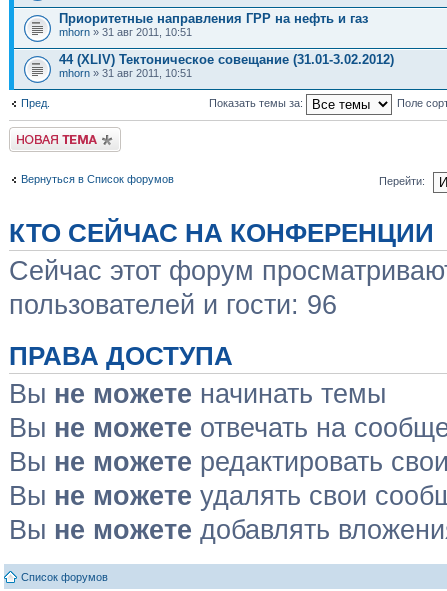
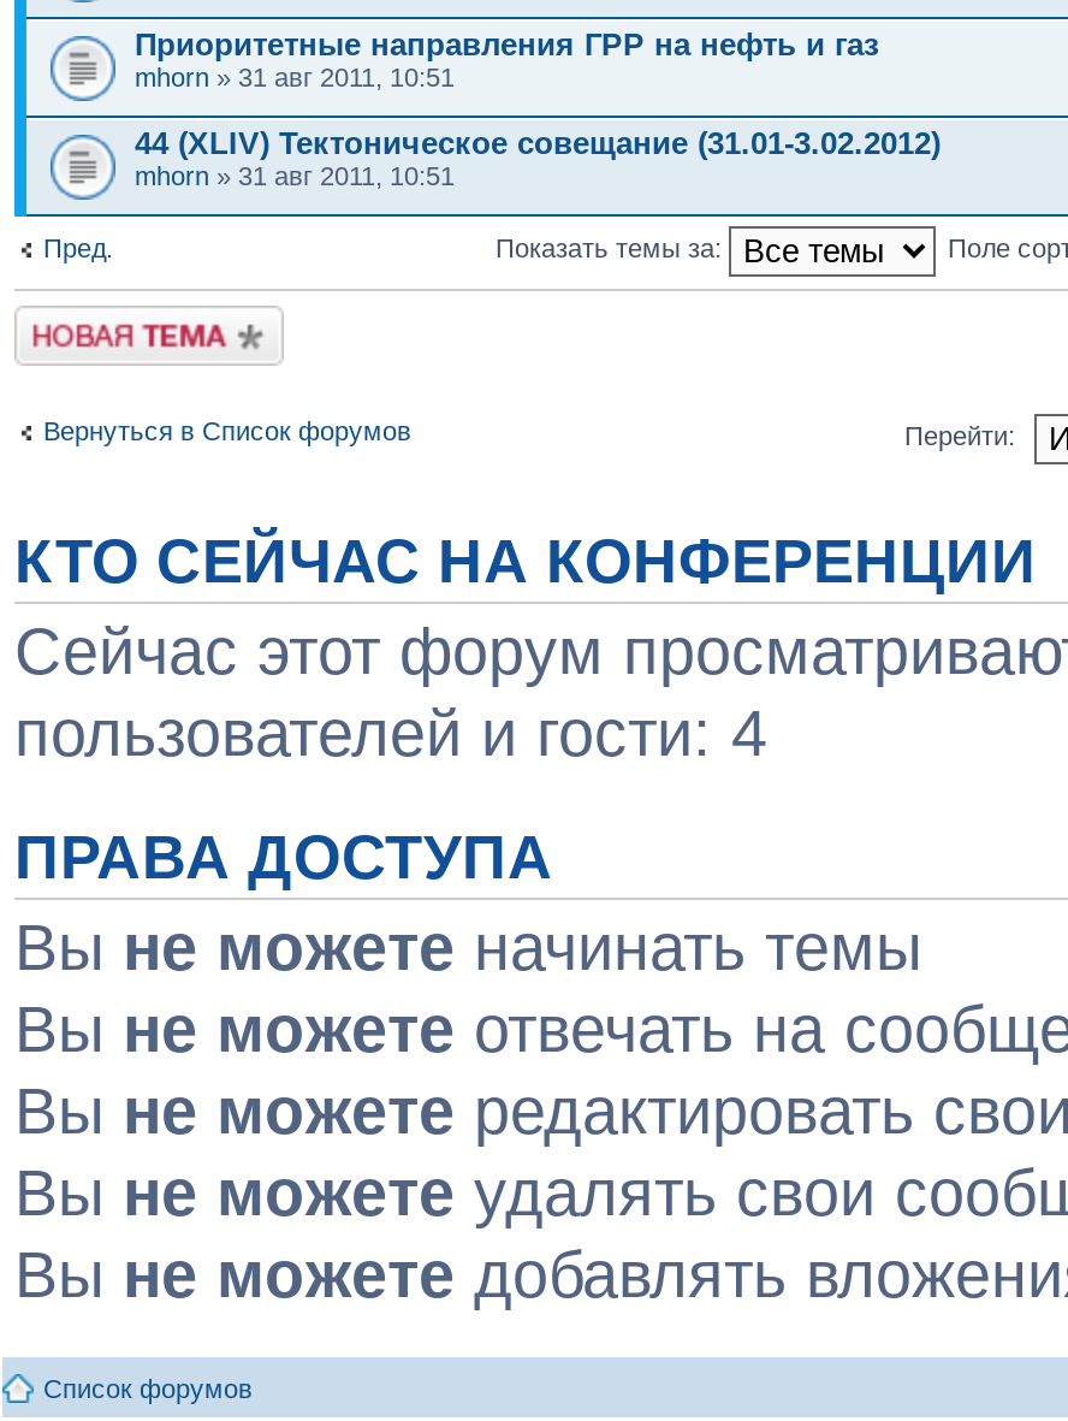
- пользователей и гости: 96
+ пользователей и гости: 4
